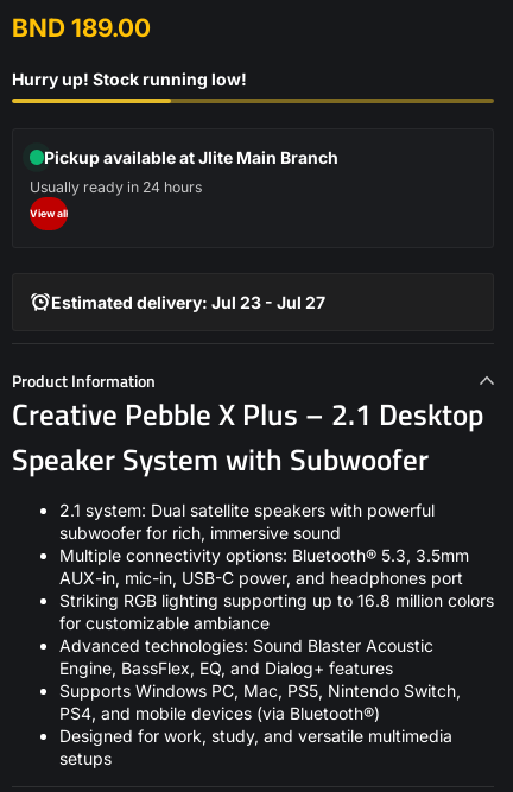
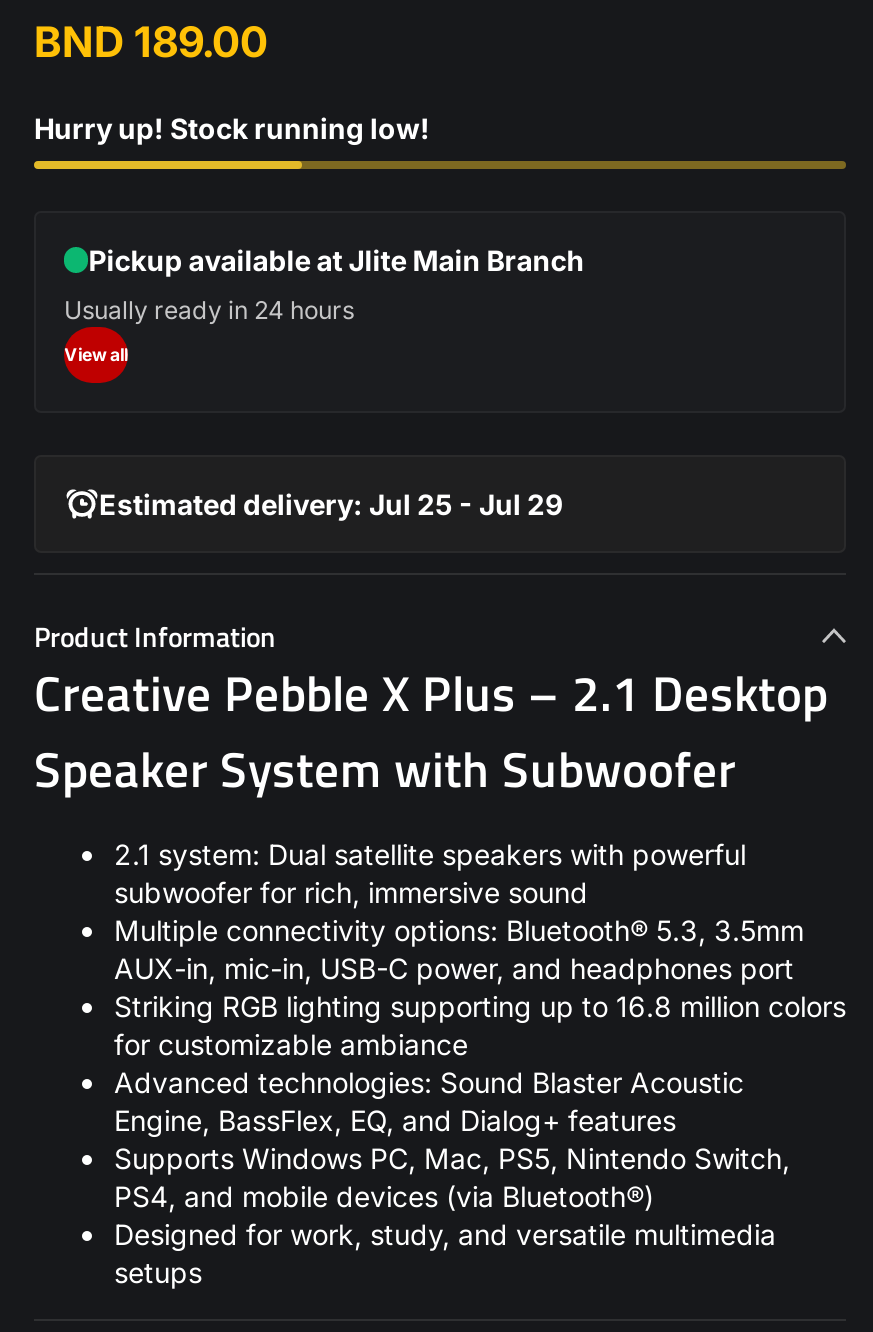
- Estimated delivery: Jul 23 - Jul 27
+ Estimated delivery: Jul 25 - Jul 29
